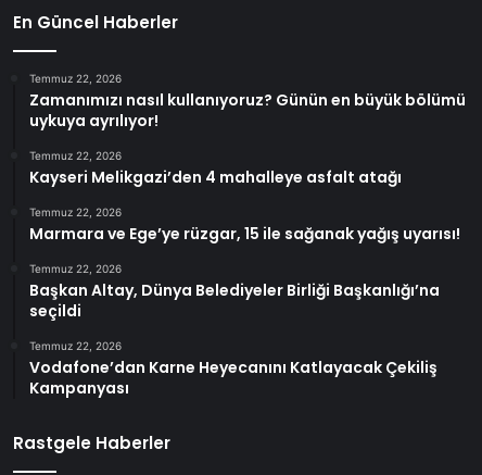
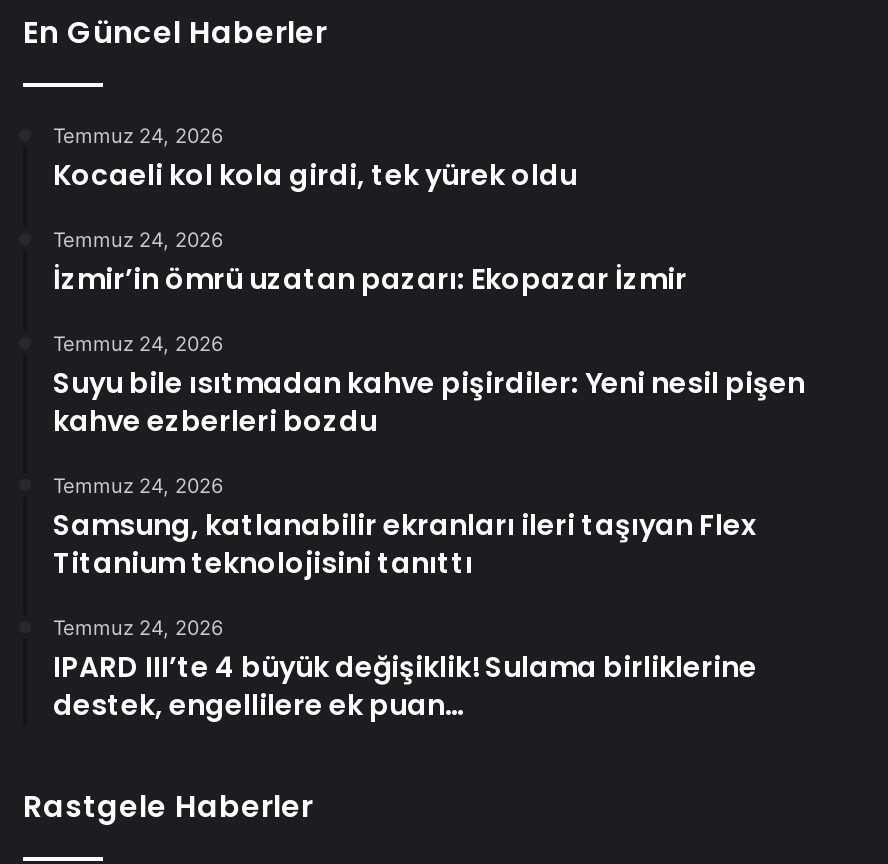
- Temmuz 22, 2026
- Zamanımızı nasıl kullanıyoruz? Günün en büyük bölümü
- uykuya ayrılıyor!
+ Temmuz 24, 2026
+ Kocaeli kol kola girdi, tek yürek oldu

- Temmuz 22, 2026
- Kayseri Melikgazi’den 4 mahalleye asfalt atağı
+ Temmuz 24, 2026
+ İzmir’in ömrü uzatan pazarı: Ekopazar İzmir

- Temmuz 22, 2026
- Marmara ve Ege’ye rüzgar, 15 ile sağanak yağış uyarısı!
+ Temmuz 24, 2026
+ Suyu bile ısıtmadan kahve pişirdiler: Yeni nesil pişen
+ kahve ezberleri bozdu

- Temmuz 22, 2026
- Başkan Altay, Dünya Belediyeler Birliği Başkanlığı’na
- seçildi
+ Temmuz 24, 2026
+ Samsung, katlanabilir ekranları ileri taşıyan Flex
+ Titanium teknolojisini tanıttı

- Temmuz 22, 2026
- Vodafone’dan Karne Heyecanını Katlayacak Çekiliş
- Kampanyası
+ Temmuz 24, 2026
+ IPARD III’te 4 büyük değişiklik! Sulama birliklerine
+ destek, engellilere ek puan…
